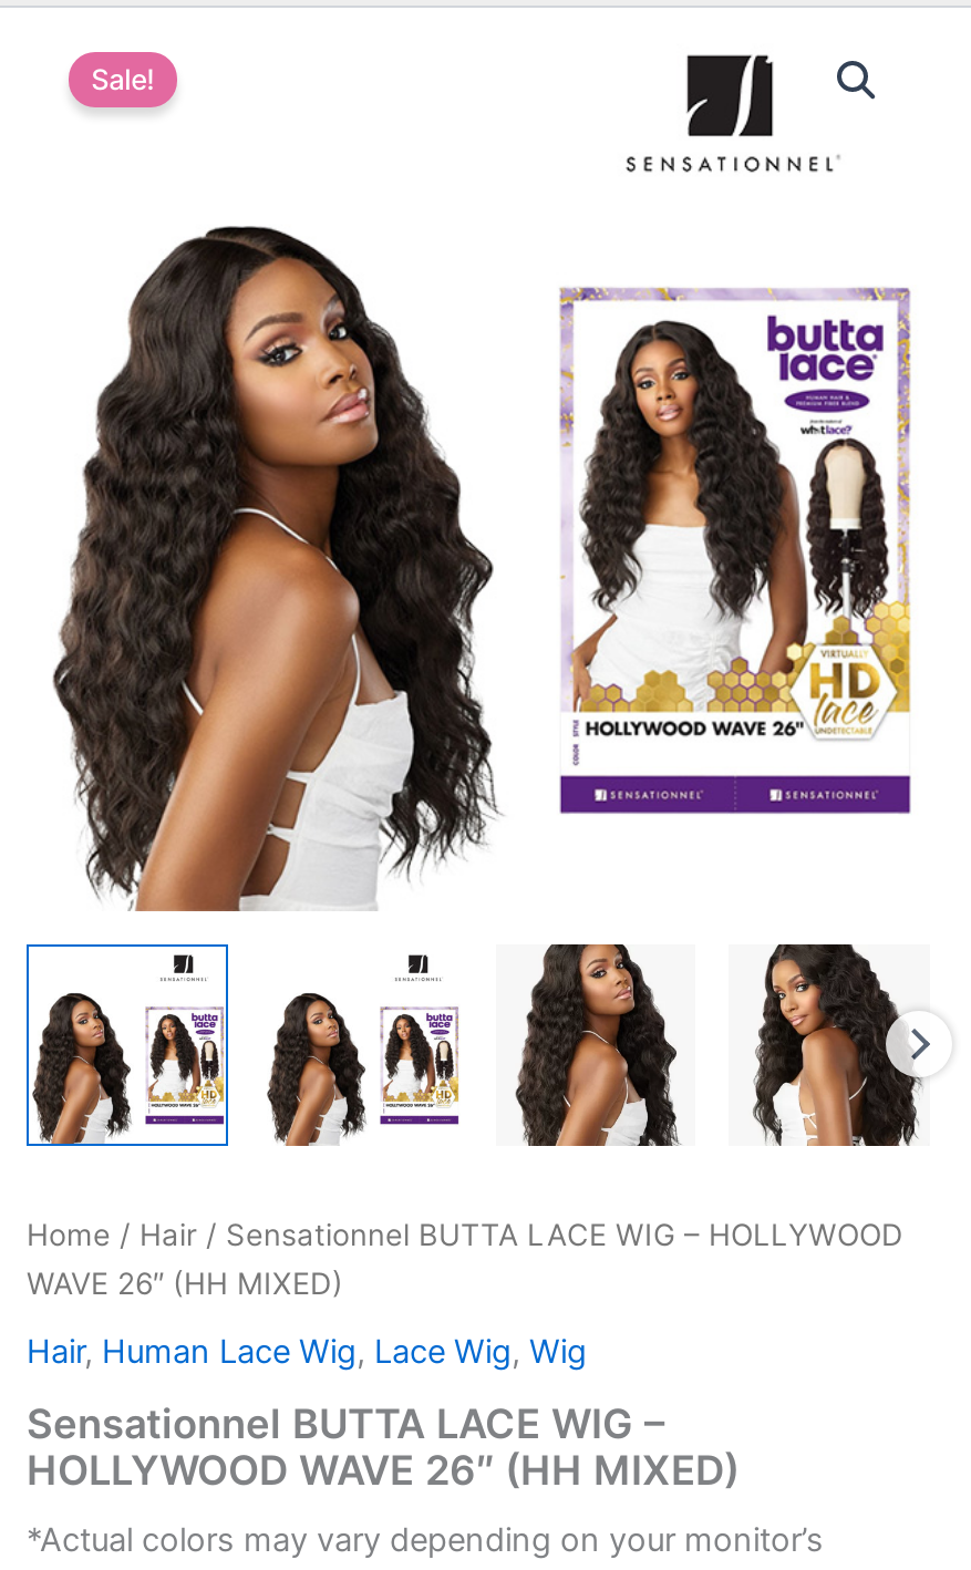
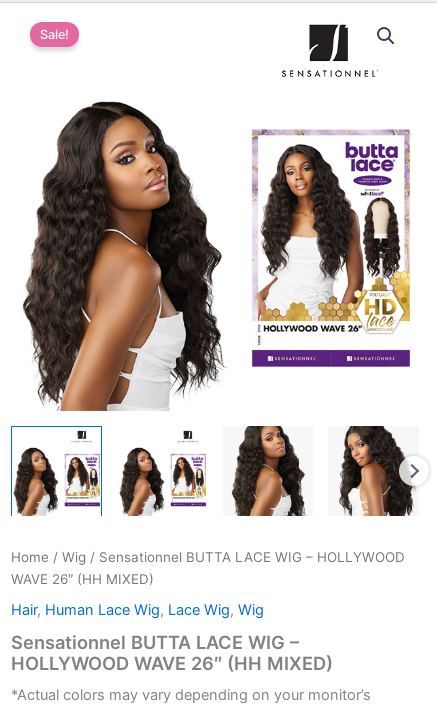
- Home / Hair / Sensationnel BUTTA LACE WIG – HOLLYWOOD
+ Home / Wig / Sensationnel BUTTA LACE WIG – HOLLYWOOD
